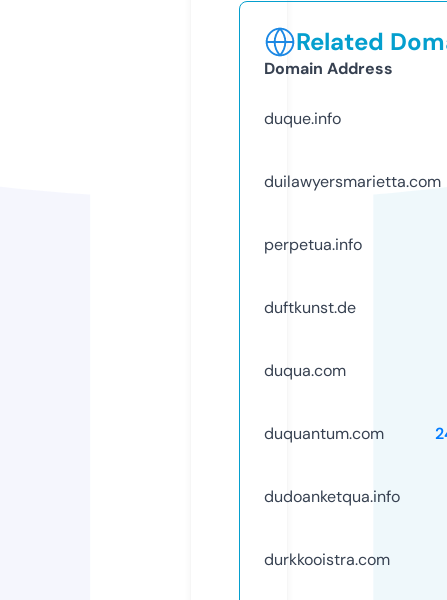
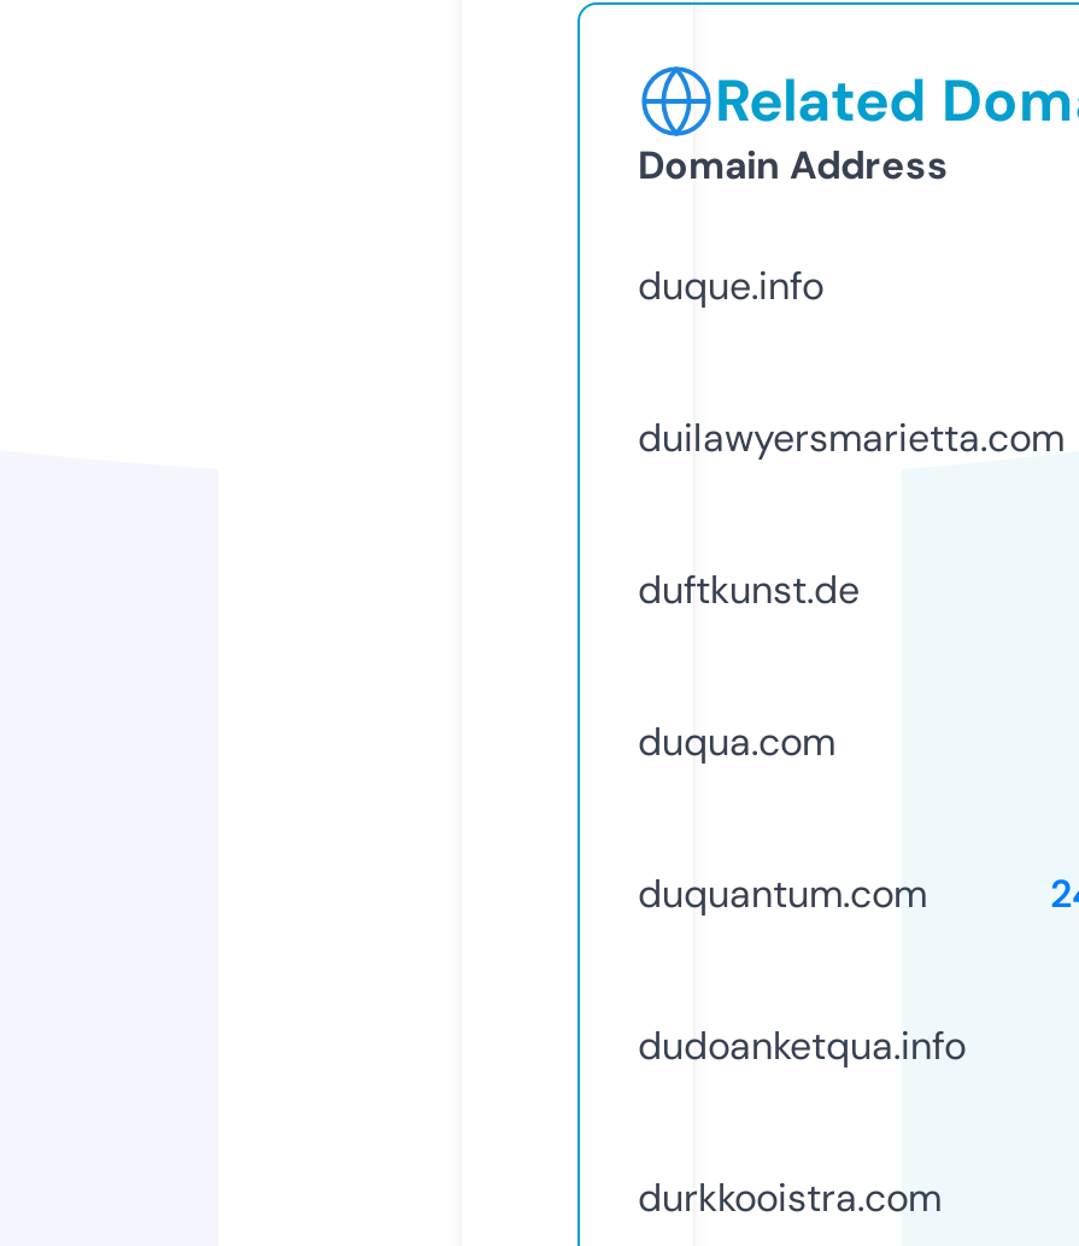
- perpetua.info
